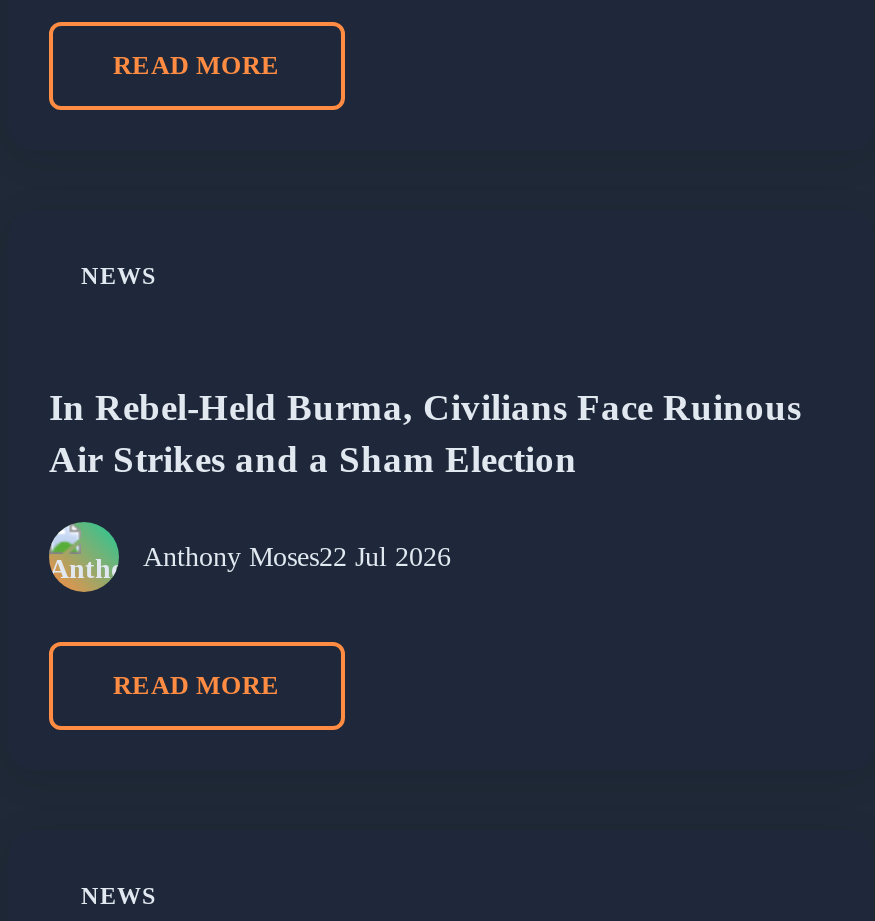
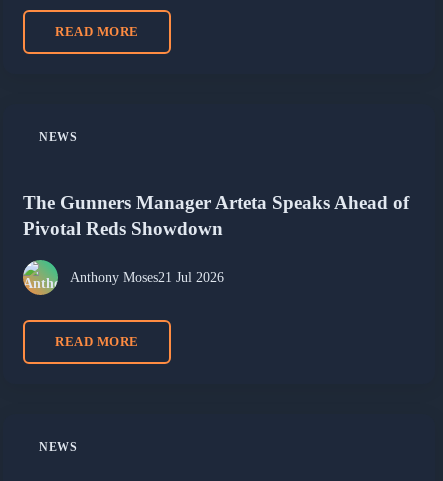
- In Rebel-Held Burma, Civilians Face Ruinous
- Air Strikes and a Sham Election
+ The Gunners Manager Arteta Speaks Ahead of
+ Pivotal Reds Showdown

- Anthony Moses22 Jul 2026
+ Anthony Moses21 Jul 2026
